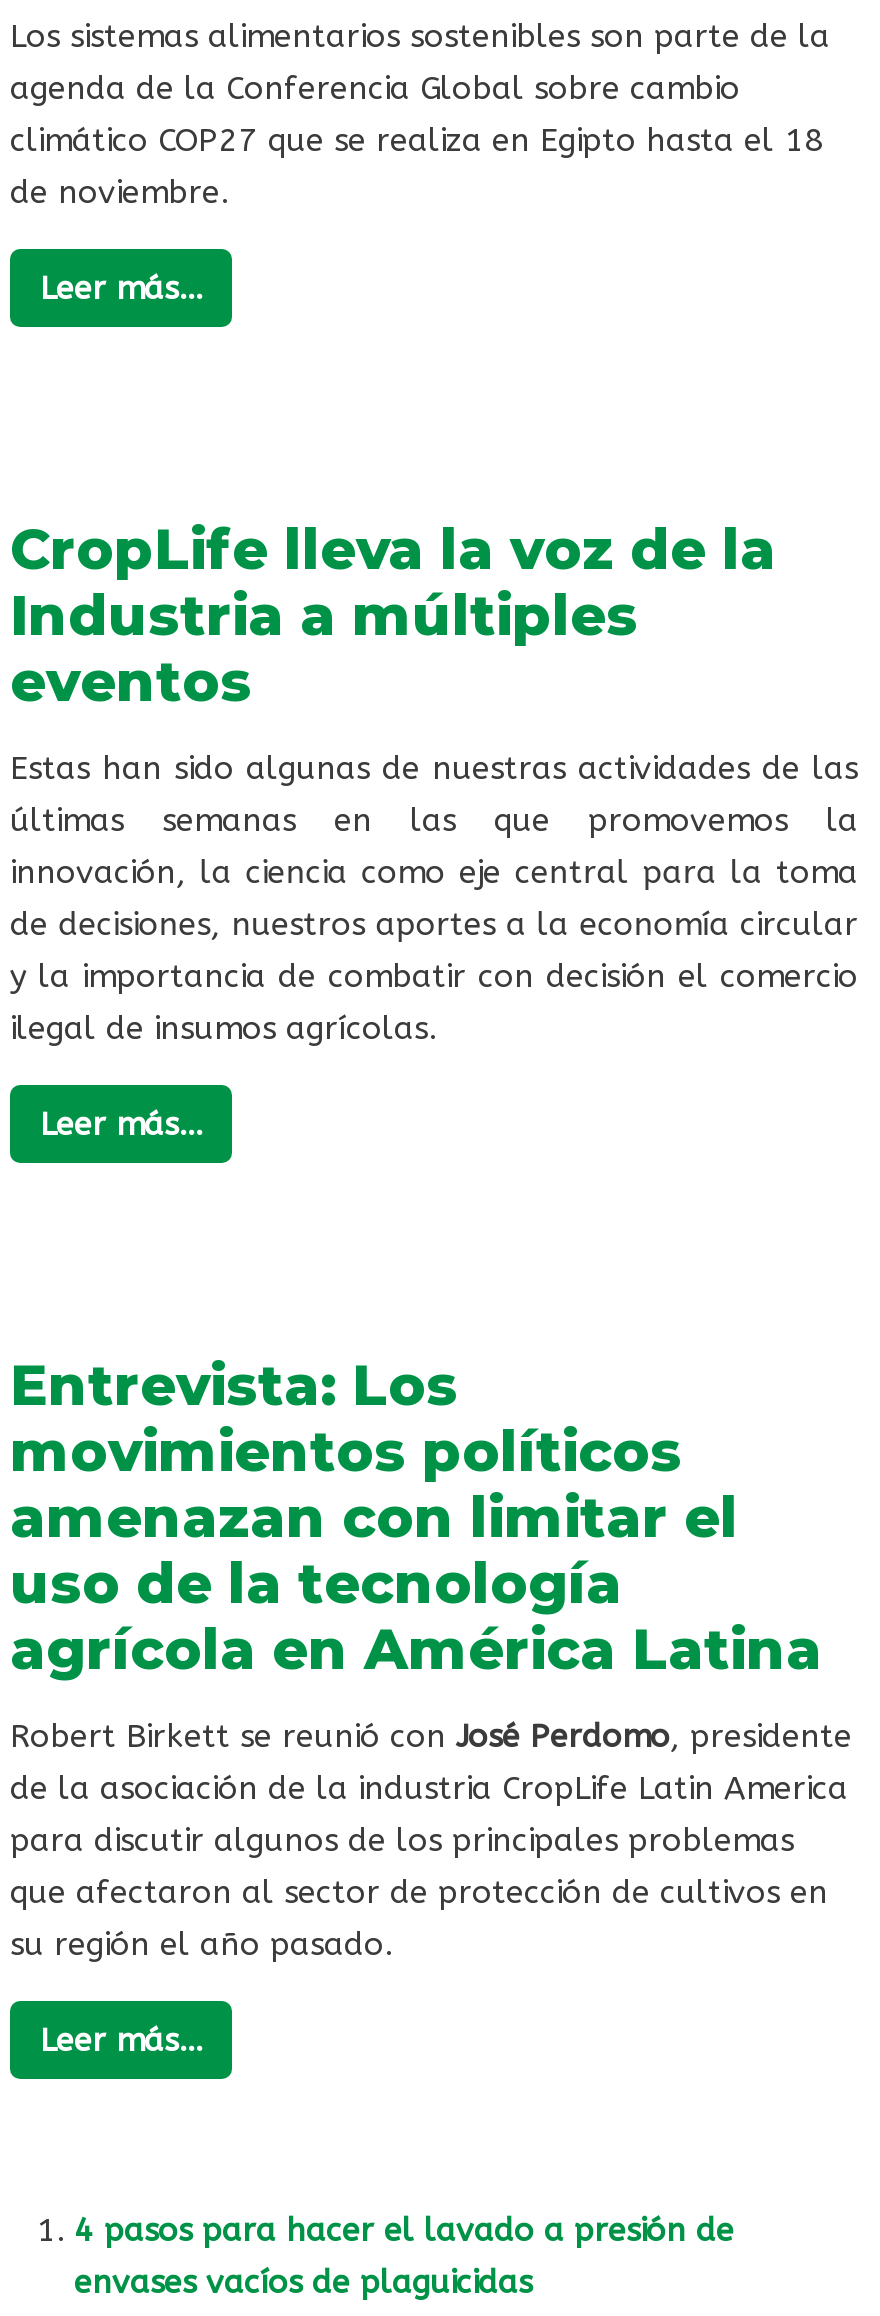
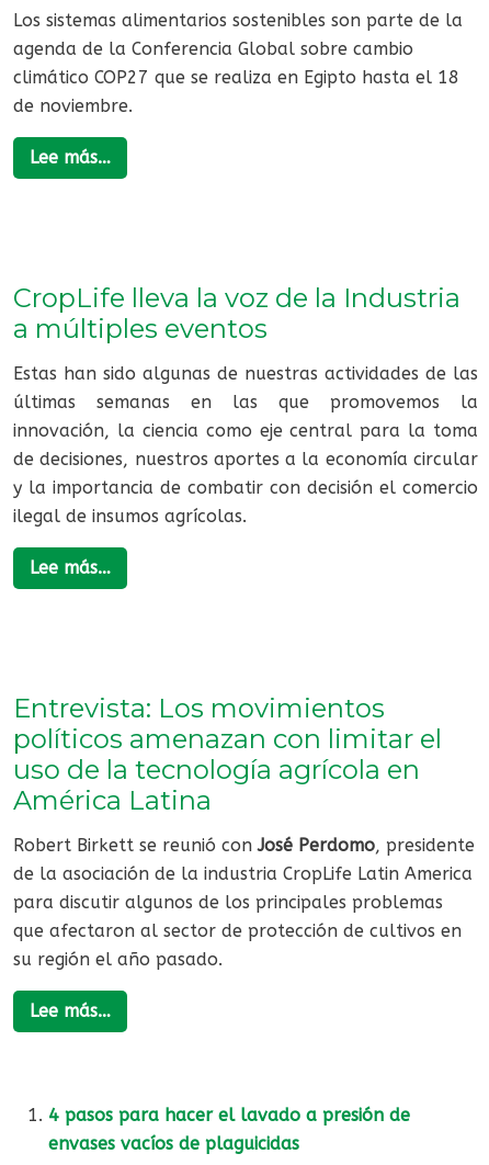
- Leer más…
+ Lee más…

- Leer más…
+ Lee más…

- Leer más…
+ Lee más…
